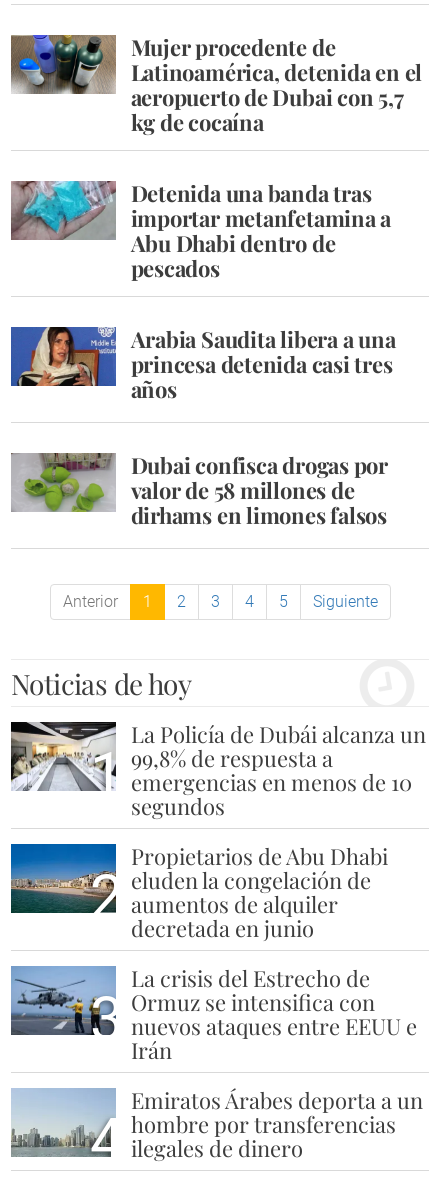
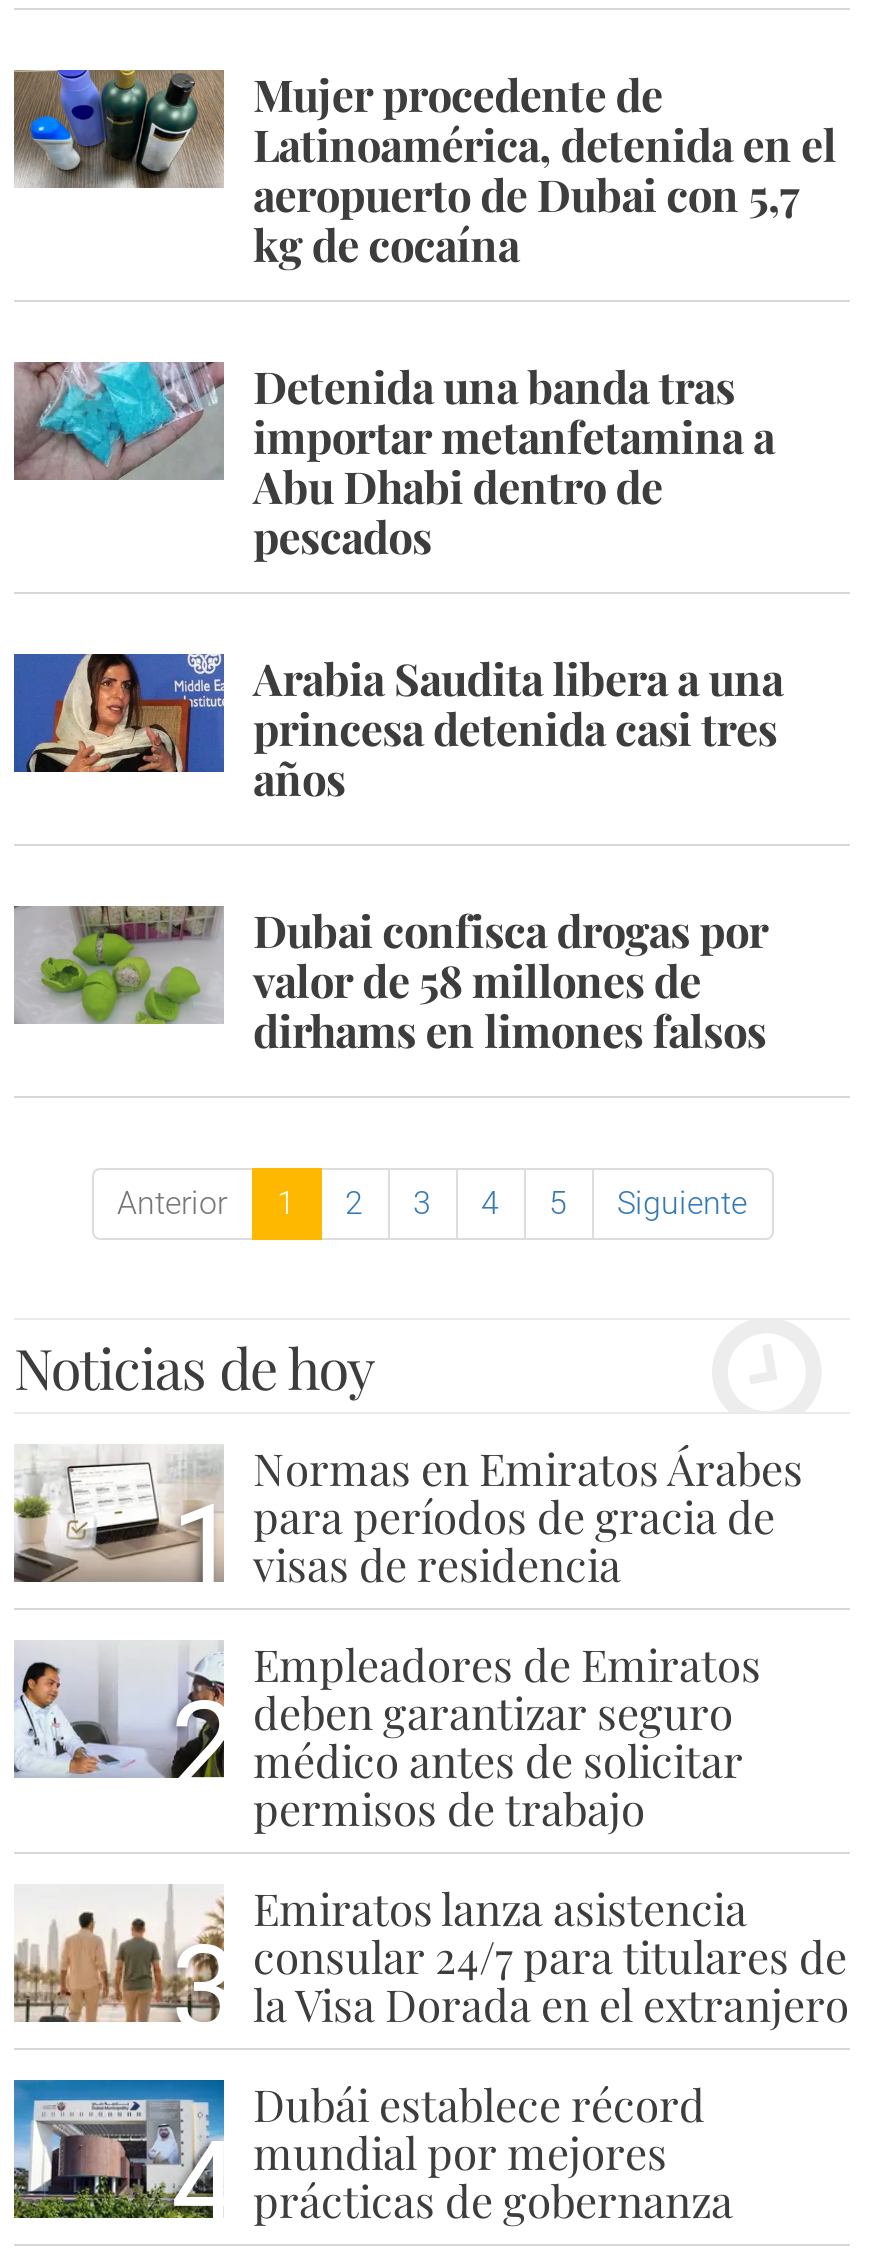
- [image]
- La Policía de Dubái alcanza un
- 99,8% de respuesta a
- emergencias en menos de 10
- segundos
+ [image]
+ Normas en Emiratos Árabes
+ para períodos de gracia de
+ visas de residencia

- [image]
- Propietarios de Abu Dhabi
- eluden la congelación de
- aumentos de alquiler
- decretada en junio
+ [image]
+ Empleadores de Emiratos
+ deben garantizar seguro
+ médico antes de solicitar
+ permisos de trabajo

- [image]
- La crisis del Estrecho de
- Ormuz se intensifica con
- nuevos ataques entre EEUU e
- Irán
+ [image]
+ Emiratos lanza asistencia
+ consular 24/7 para titulares de
+ la Visa Dorada en el extranjero

- [image]
- Emiratos Árabes deporta a un
- hombre por transferencias
- ilegales de dinero
+ [image]
+ Dubái establece récord
+ mundial por mejores
+ prácticas de gobernanza
